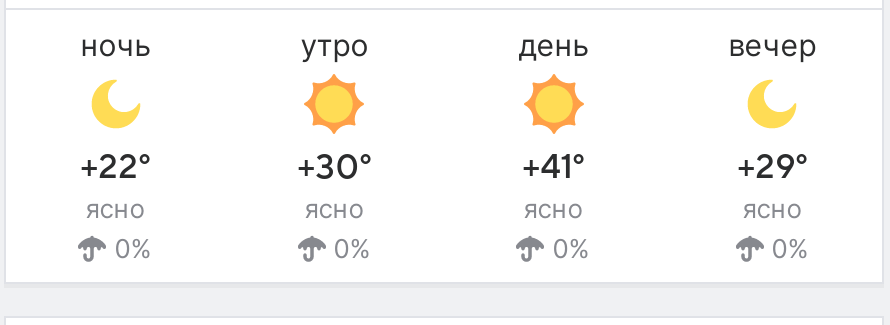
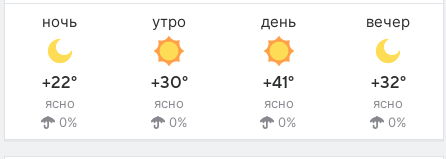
- +29°
+ +32°
